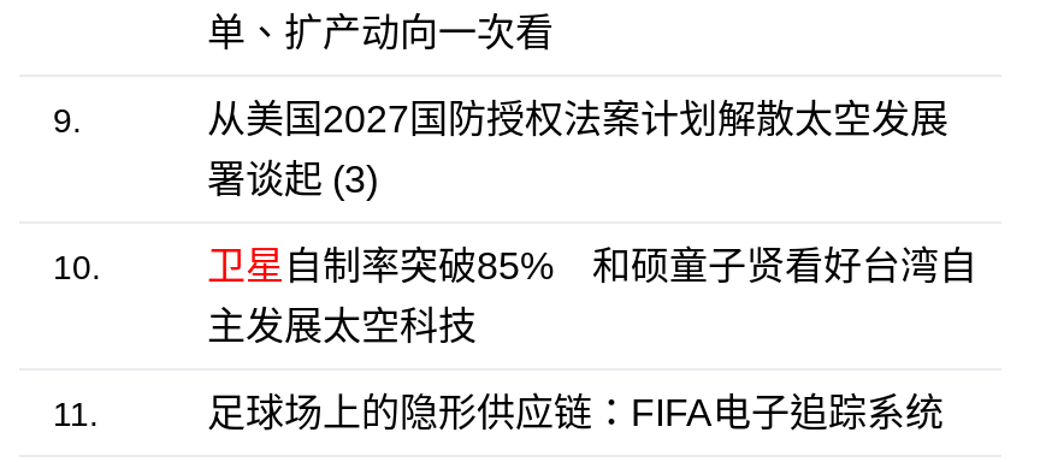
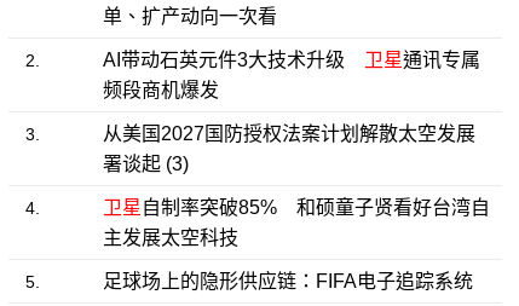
- 9.
+ 2.
+ AI带动石英元件3大技术升级卫星通讯专属
+ 频段商机爆发
+ 3.

- 10.
+ 4.

- 11.
+ 5.
